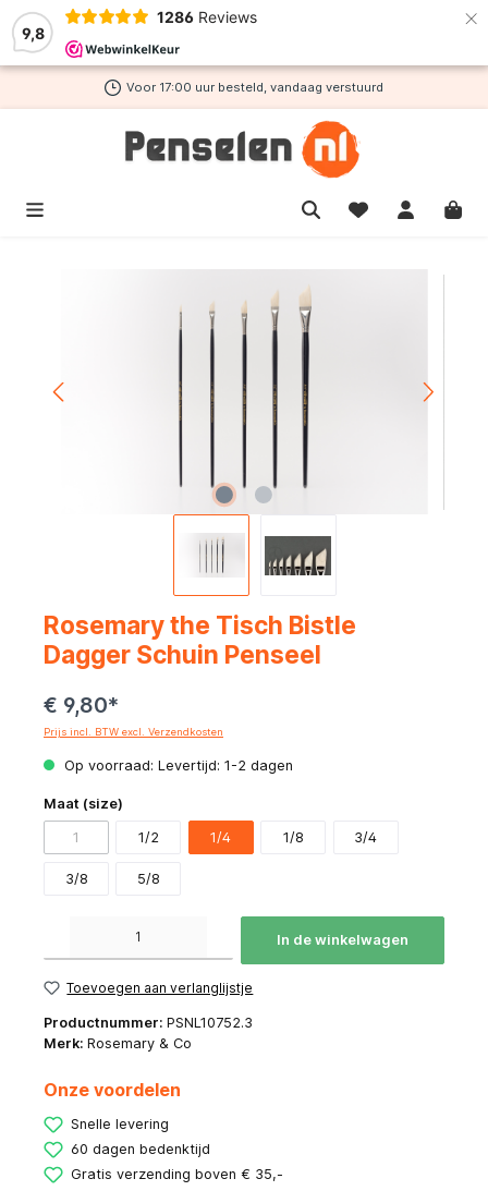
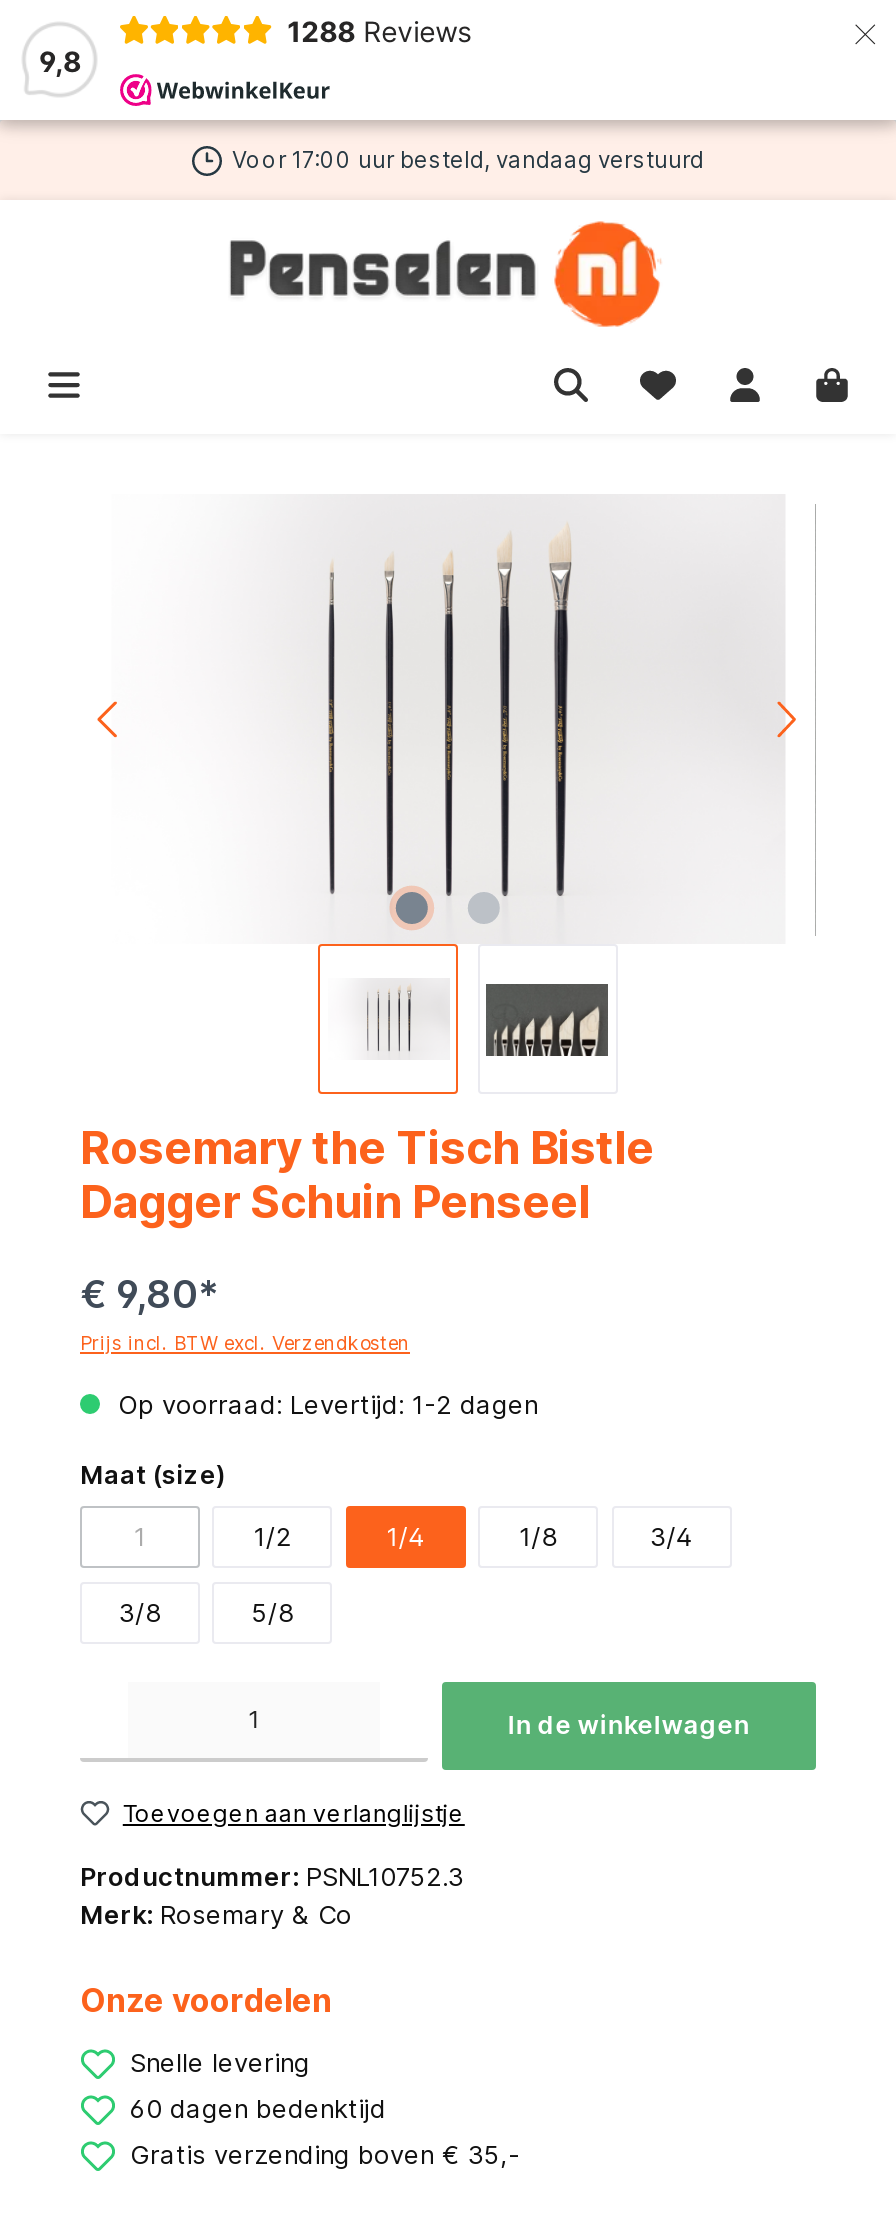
- 1286 Reviews
+ 1288 Reviews
